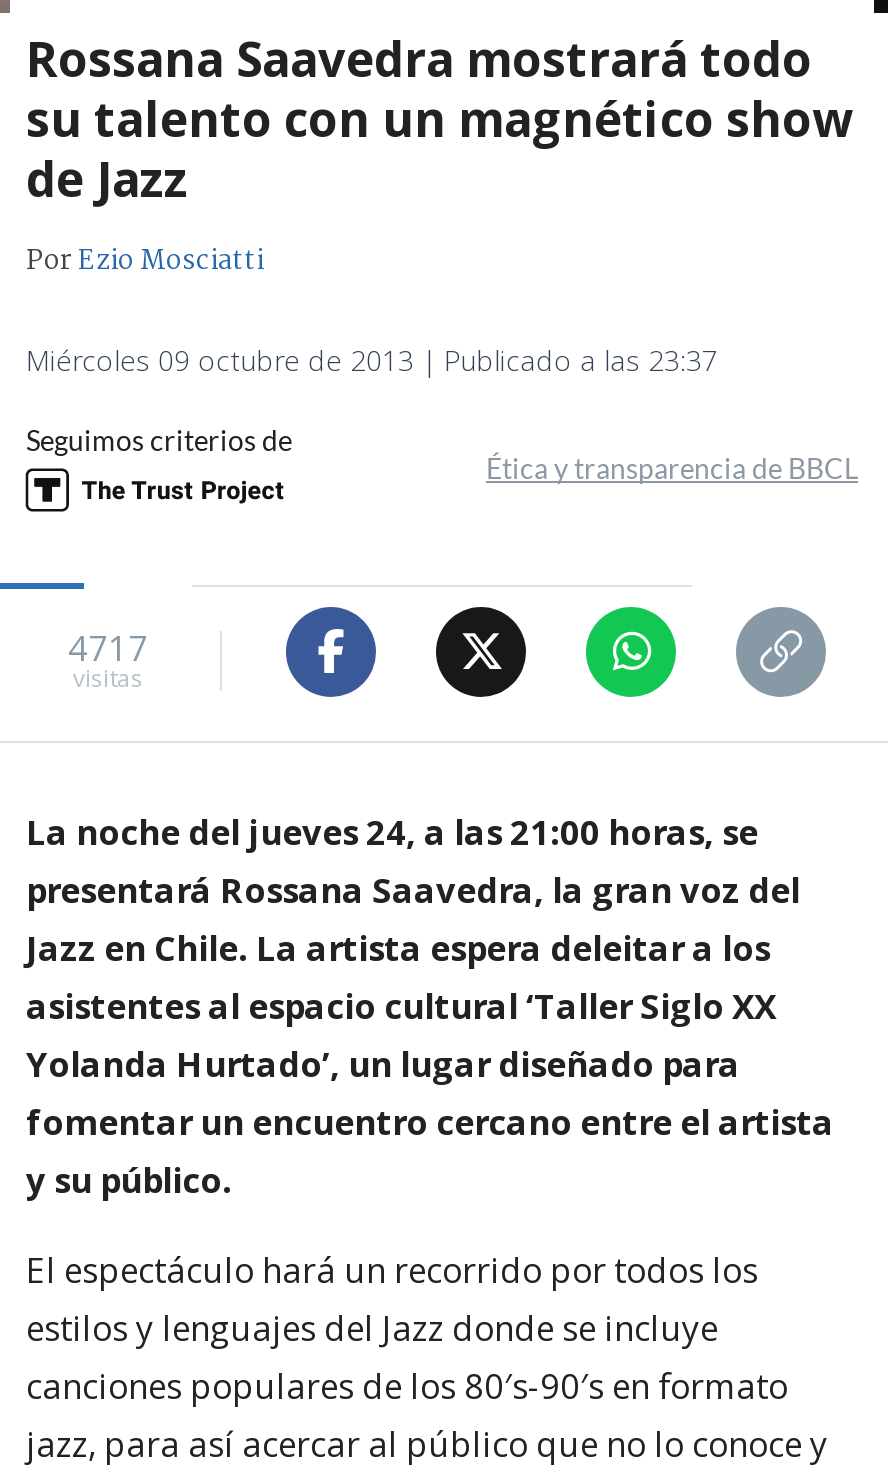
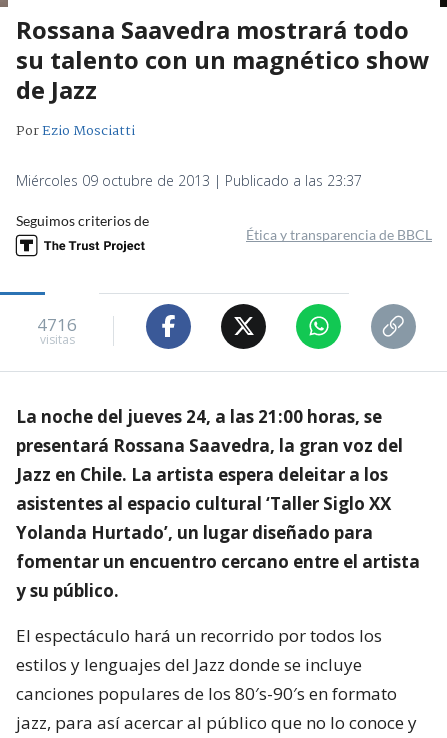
- 4717
+ 4716
